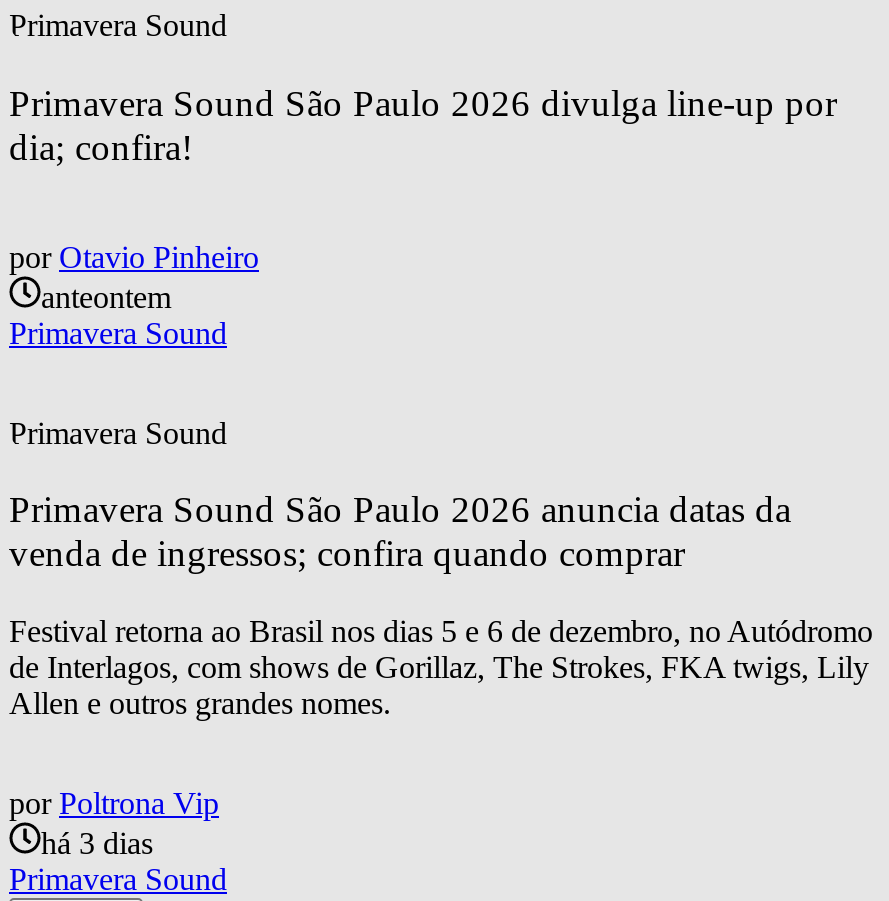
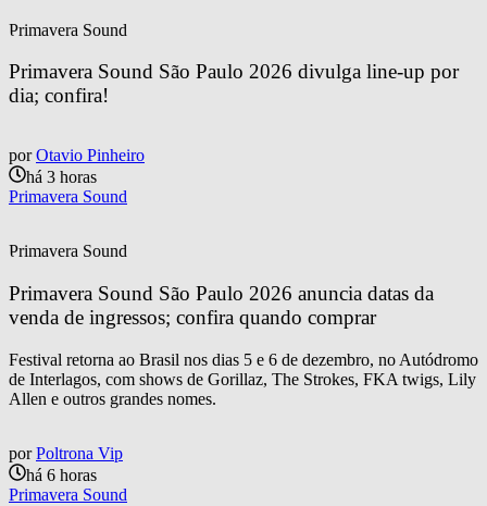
- anteontem
+ há 3 horas

- há 3 dias
+ há 6 horas
